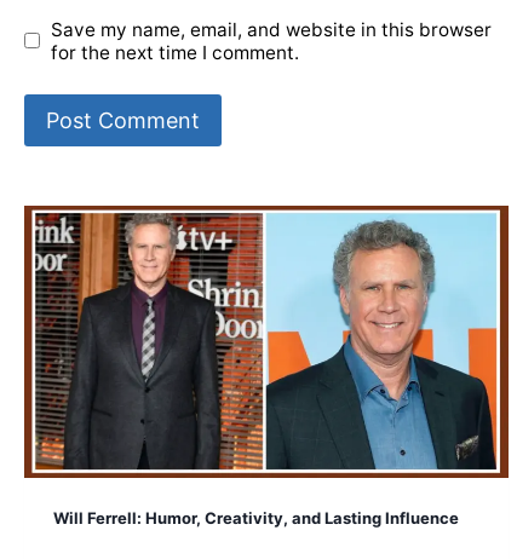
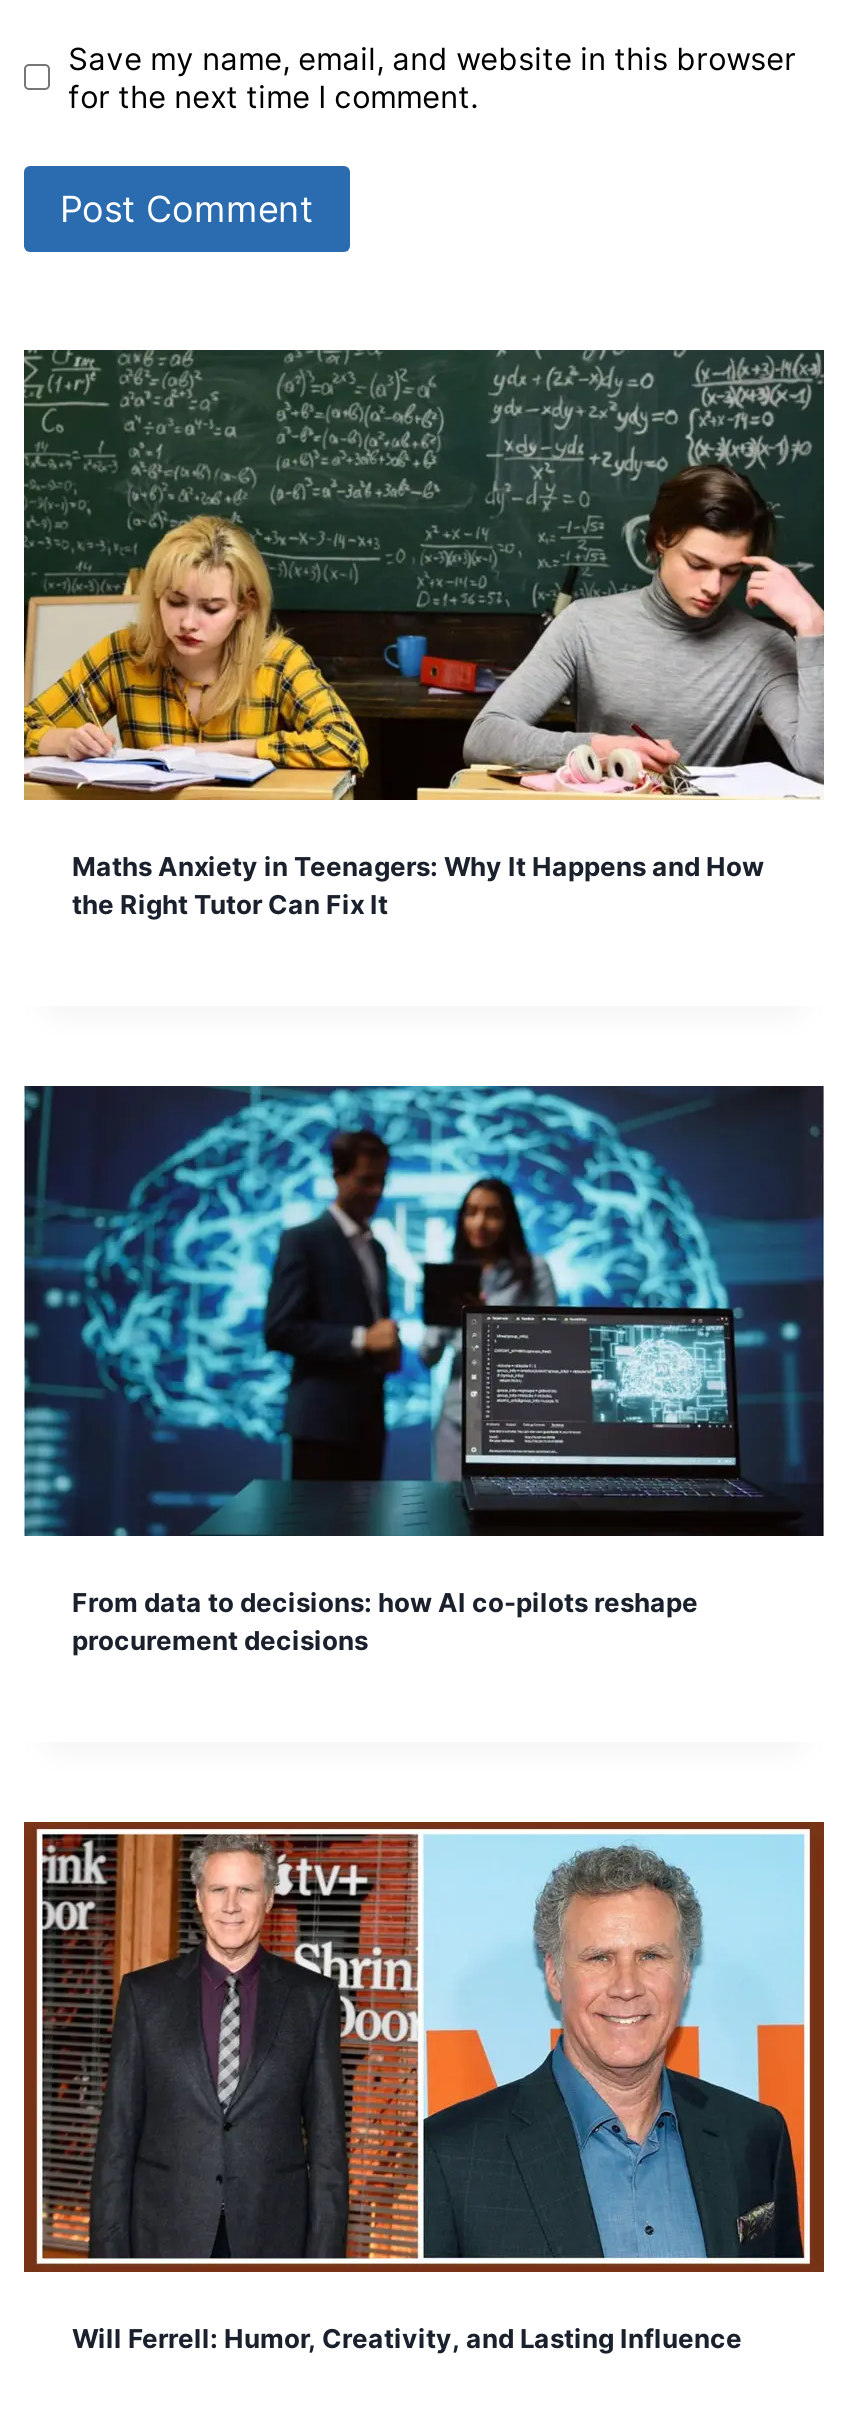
+ [image]
+ Maths Anxiety in Teenagers: Why It Happens and How
+ the Right Tutor Can Fix It

+ [image]
+ From data to decisions: how AI co-pilots reshape
+ procurement decisions
